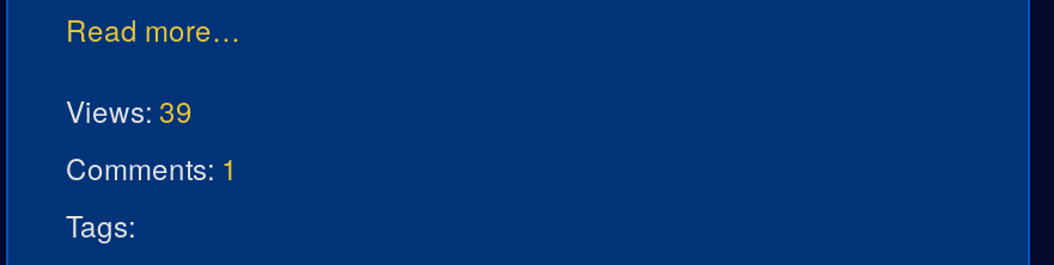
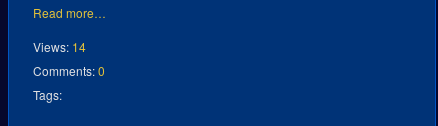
- Views: 39
+ Views: 14

- Comments: 1
+ Comments: 0
